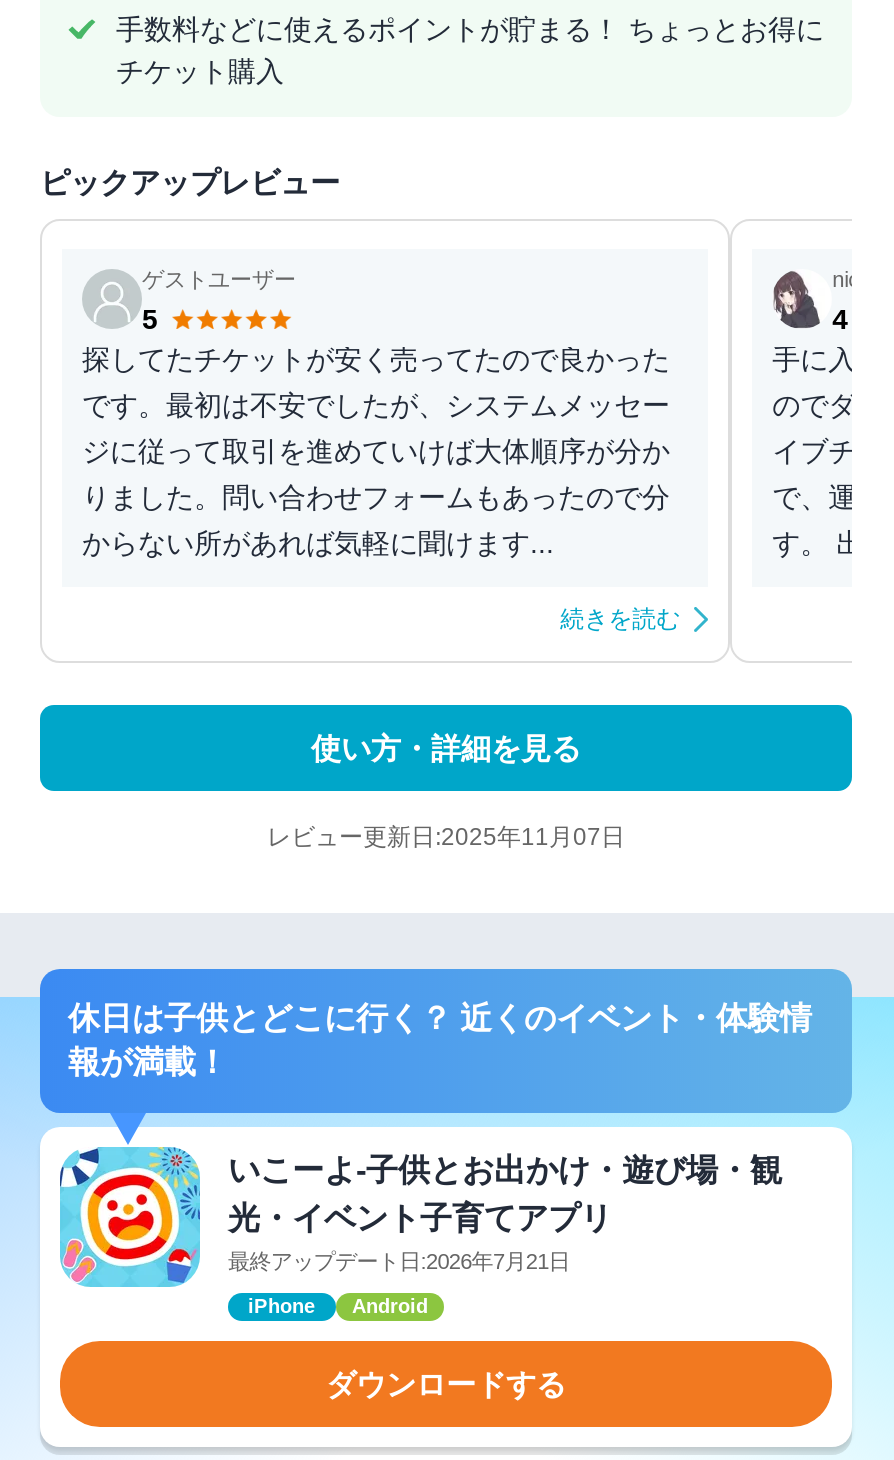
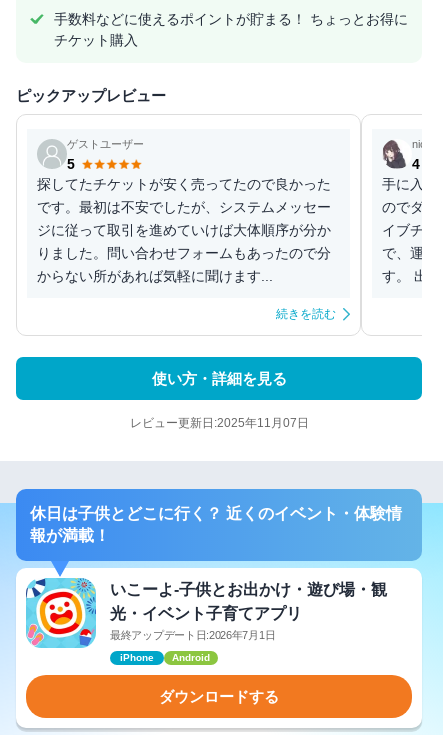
- 最終アップデート日:2026年7月21日
+ 最終アップデート日:2026年7月1日
